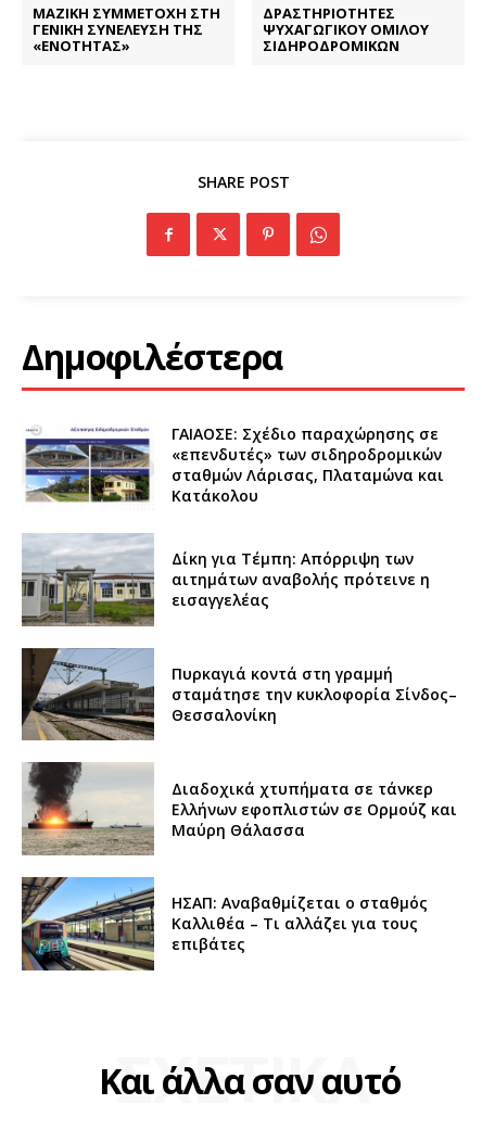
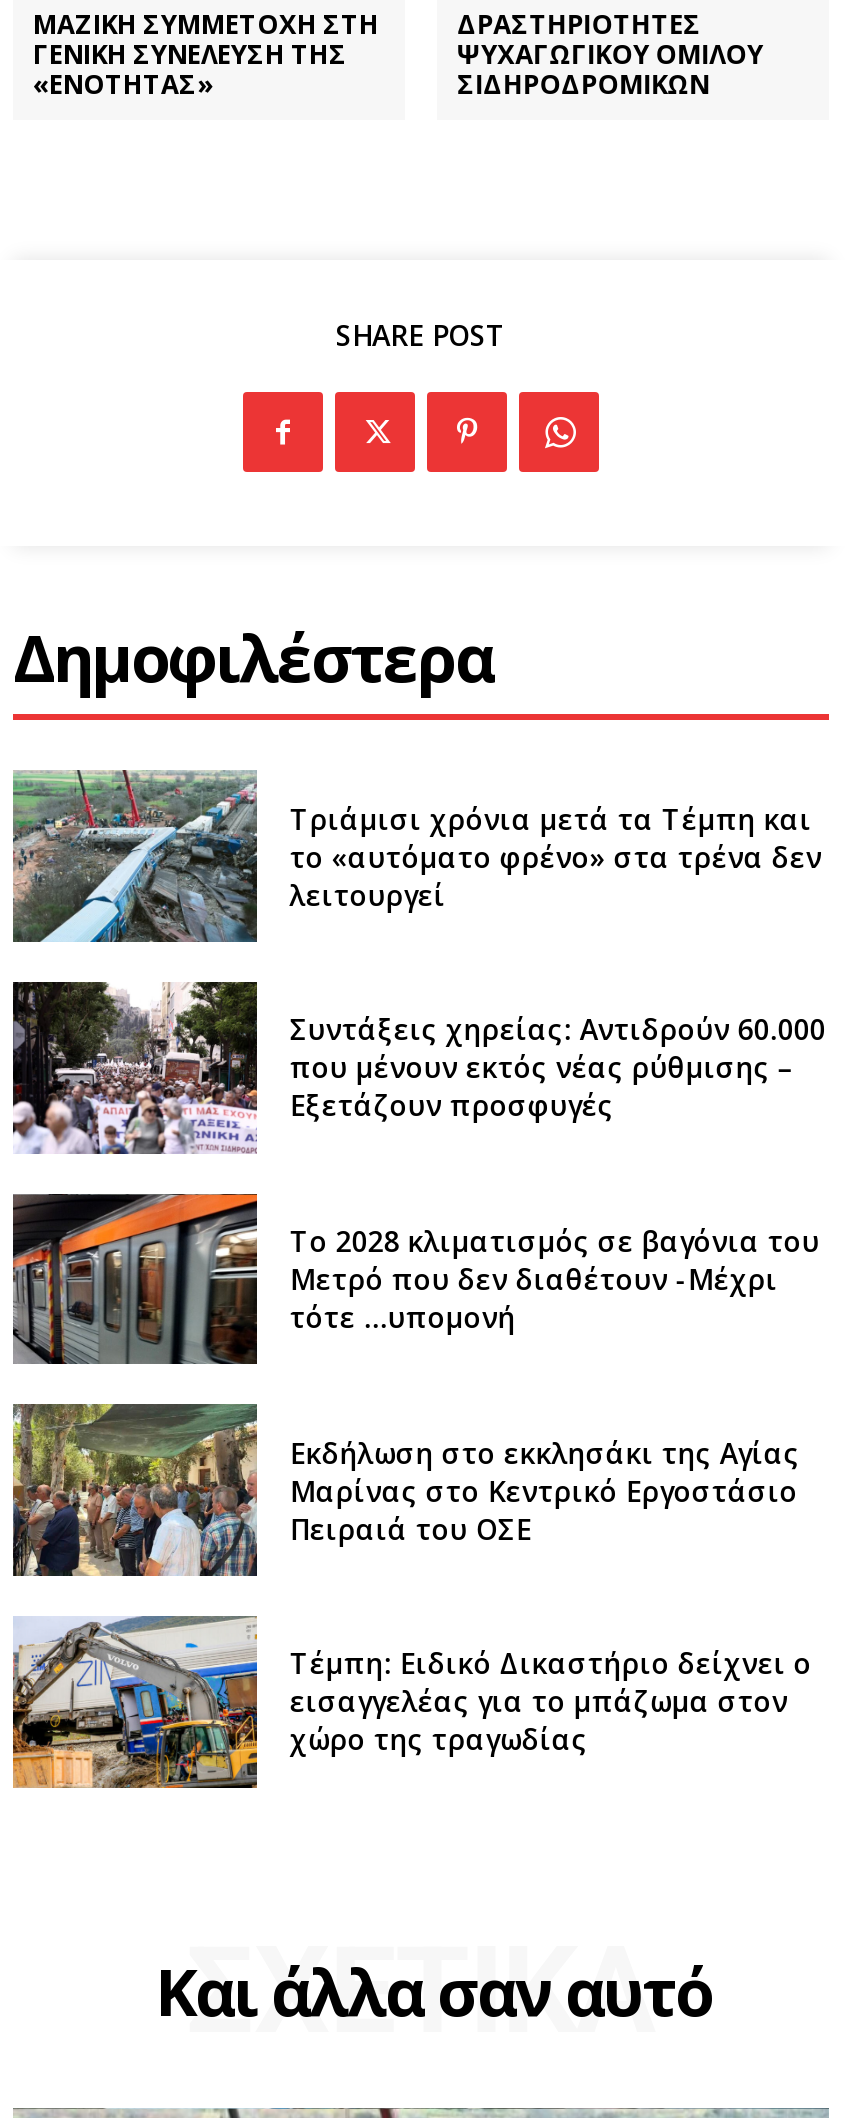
- [image]
- ΓΑΙΑΟΣΕ: Σχέδιο παραχώρησης σε
- «επενδυτές» των σιδηροδρομικών
- σταθμών Λάρισας, Πλαταμώνα και
- Κατάκολου
+ [image]
+ Τριάμισι χρόνια μετά τα Τέμπη και
+ το «αυτόματο φρένο» στα τρένα δεν
+ λειτουργεί

- [image]
- Δίκη για Τέμπη: Απόρριψη των
- αιτημάτων αναβολής πρότεινε η
- εισαγγελέας
+ [image]
+ Συντάξεις χηρείας: Αντιδρούν 60.000
+ που μένουν εκτός νέας ρύθμισης –
+ Εξετάζουν προσφυγές

- [image]
- Πυρκαγιά κοντά στη γραμμή
- σταμάτησε την κυκλοφορία Σίνδος–
- Θεσσαλονίκη
+ [image]
+ Το 2028 κλιματισμός σε βαγόνια του
+ Μετρό που δεν διαθέτουν -Μέχρι
+ τότε …υπομονή

- [image]
- Διαδοχικά χτυπήματα σε τάνκερ
- Ελλήνων εφοπλιστών σε Ορμούζ και
- Μαύρη Θάλασσα
+ [image]
+ Εκδήλωση στο εκκλησάκι της Αγίας
+ Μαρίνας στο Κεντρικό Εργοστάσιο
+ Πειραιά του ΟΣΕ

- [image]
- ΗΣΑΠ: Αναβαθμίζεται ο σταθμός
- Καλλιθέα – Τι αλλάζει για τους
- επιβάτες
+ [image]
+ Τέμπη: Ειδικό Δικαστήριο δείχνει ο
+ εισαγγελέας για το μπάζωμα στον
+ χώρο της τραγωδίας
